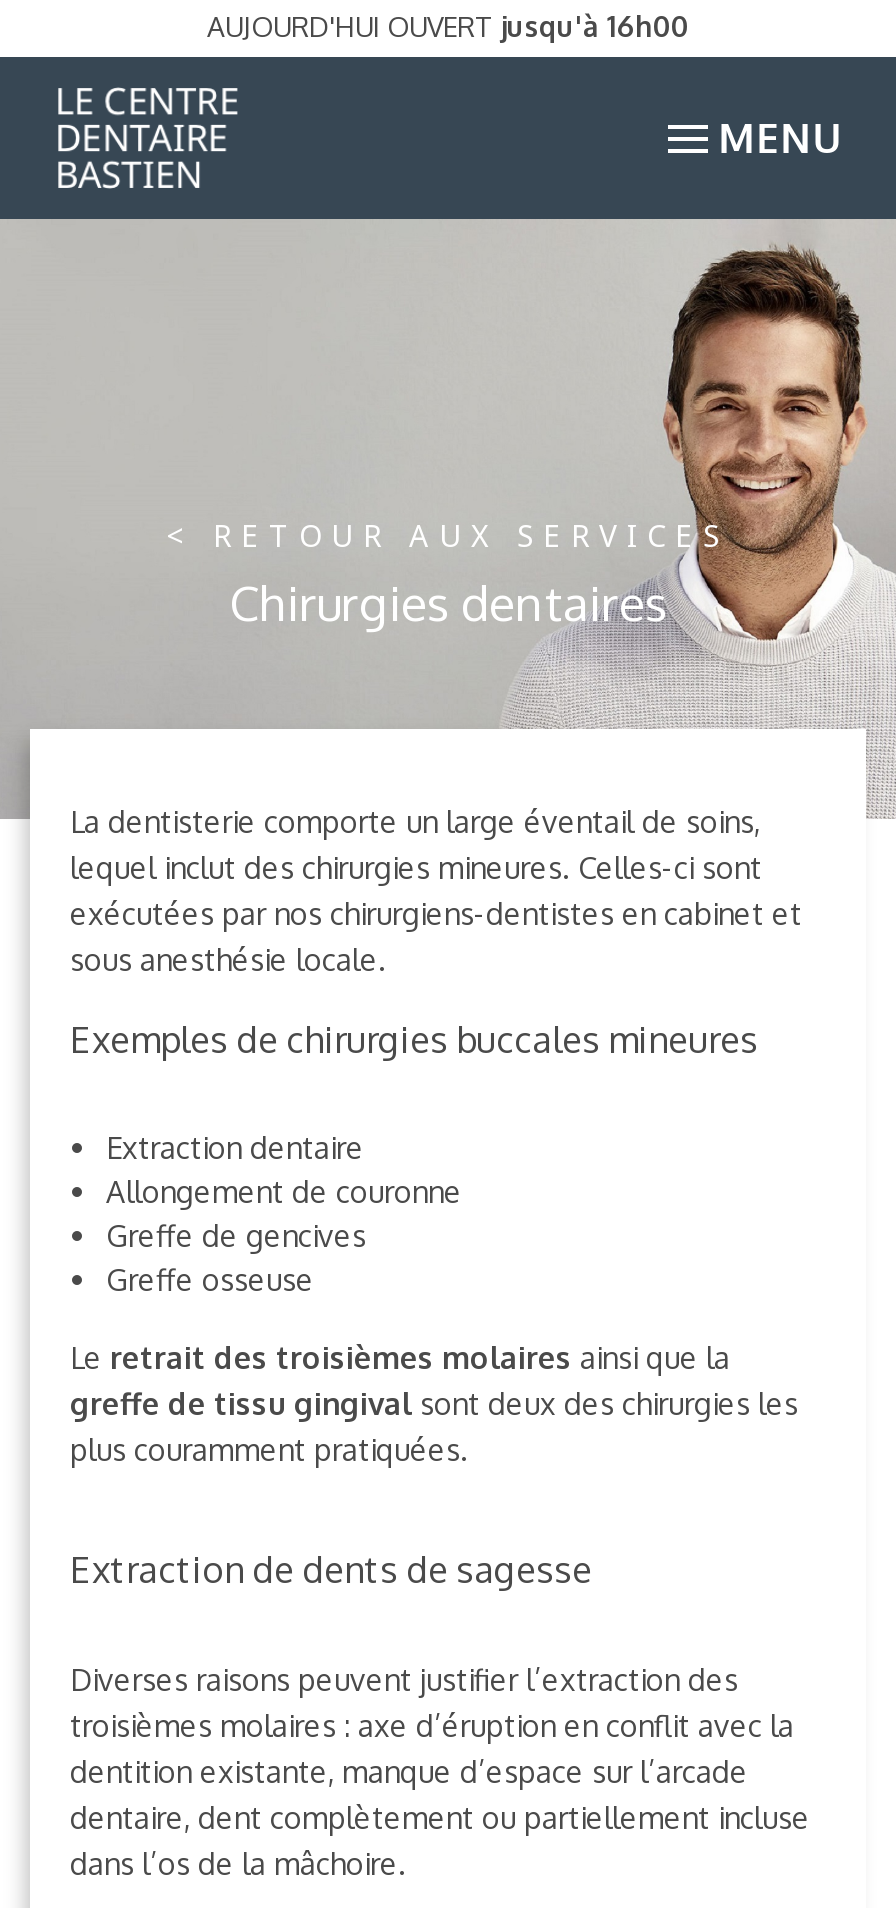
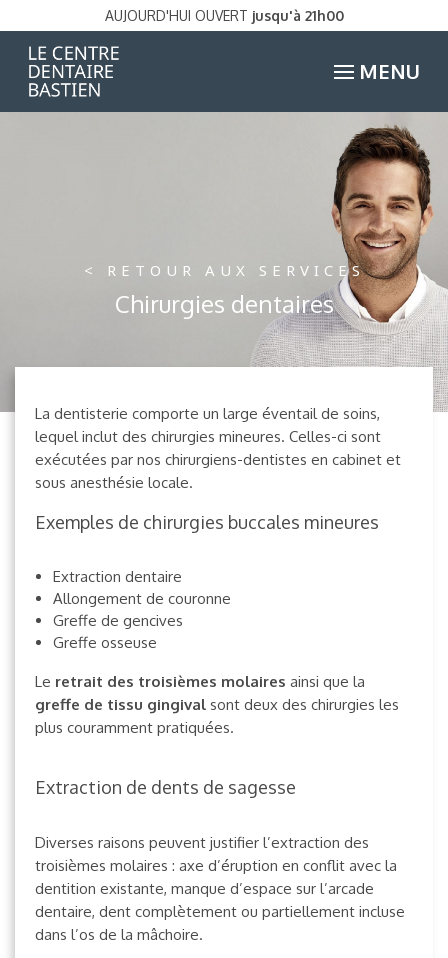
- AUJOURD'HUI OUVERT jusqu'à 16h00
+ AUJOURD'HUI OUVERT jusqu'à 21h00
